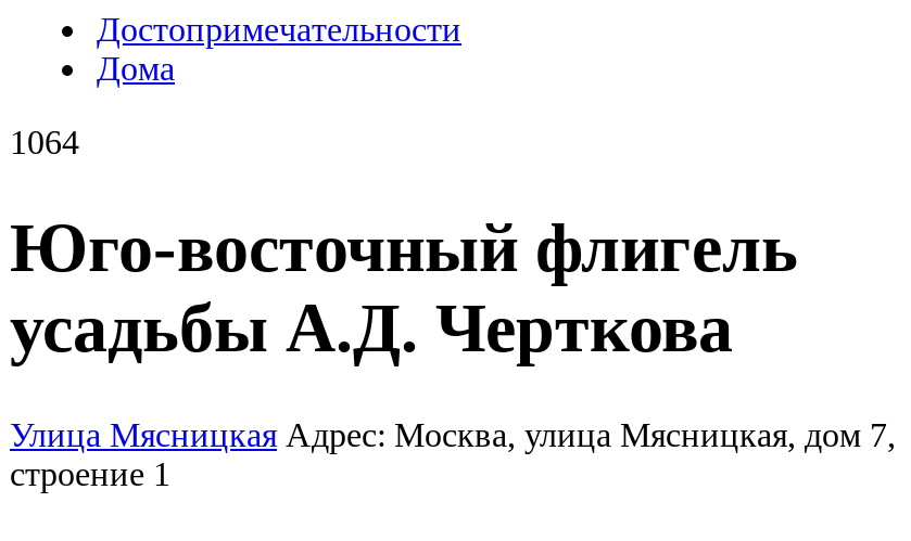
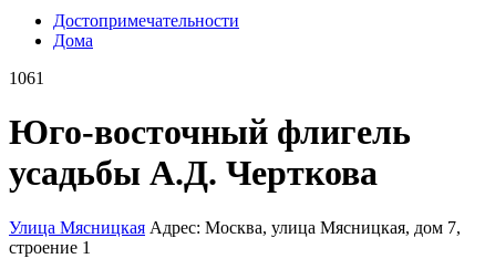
- 1064
+ 1061
